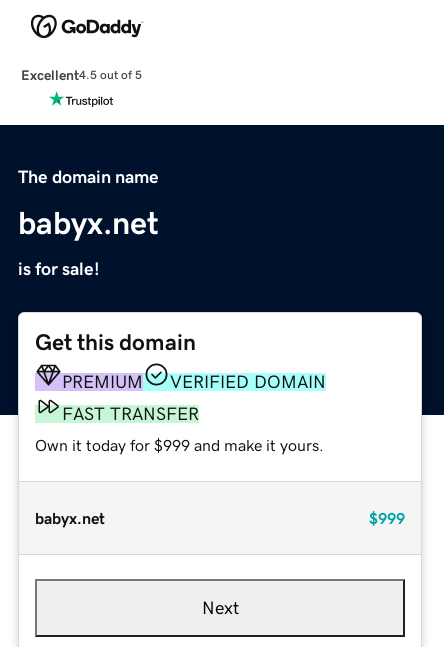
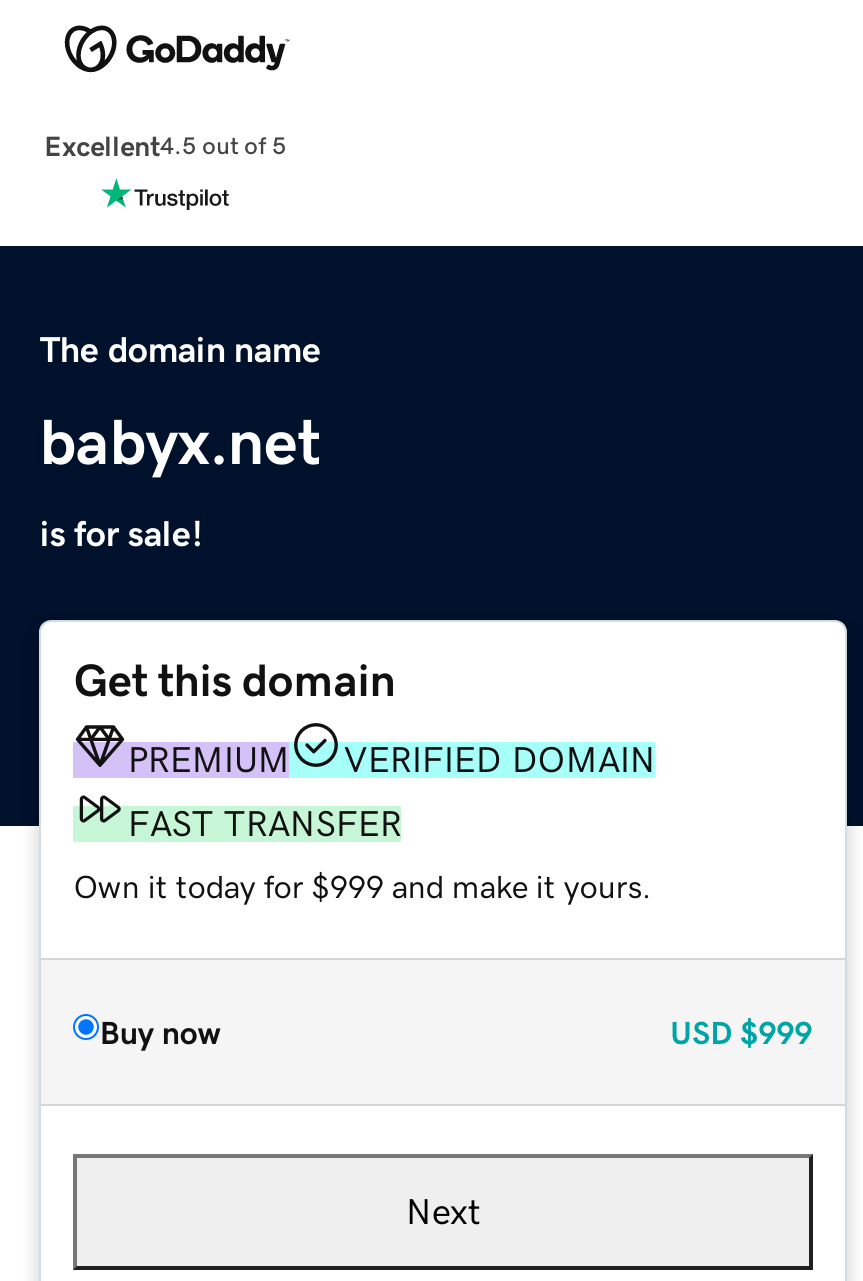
- babyx.net
- $999
+ Buy now
+ USD $999
